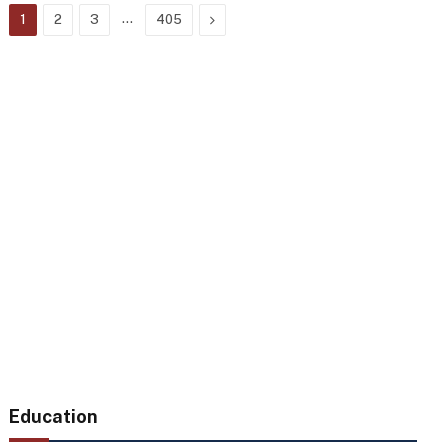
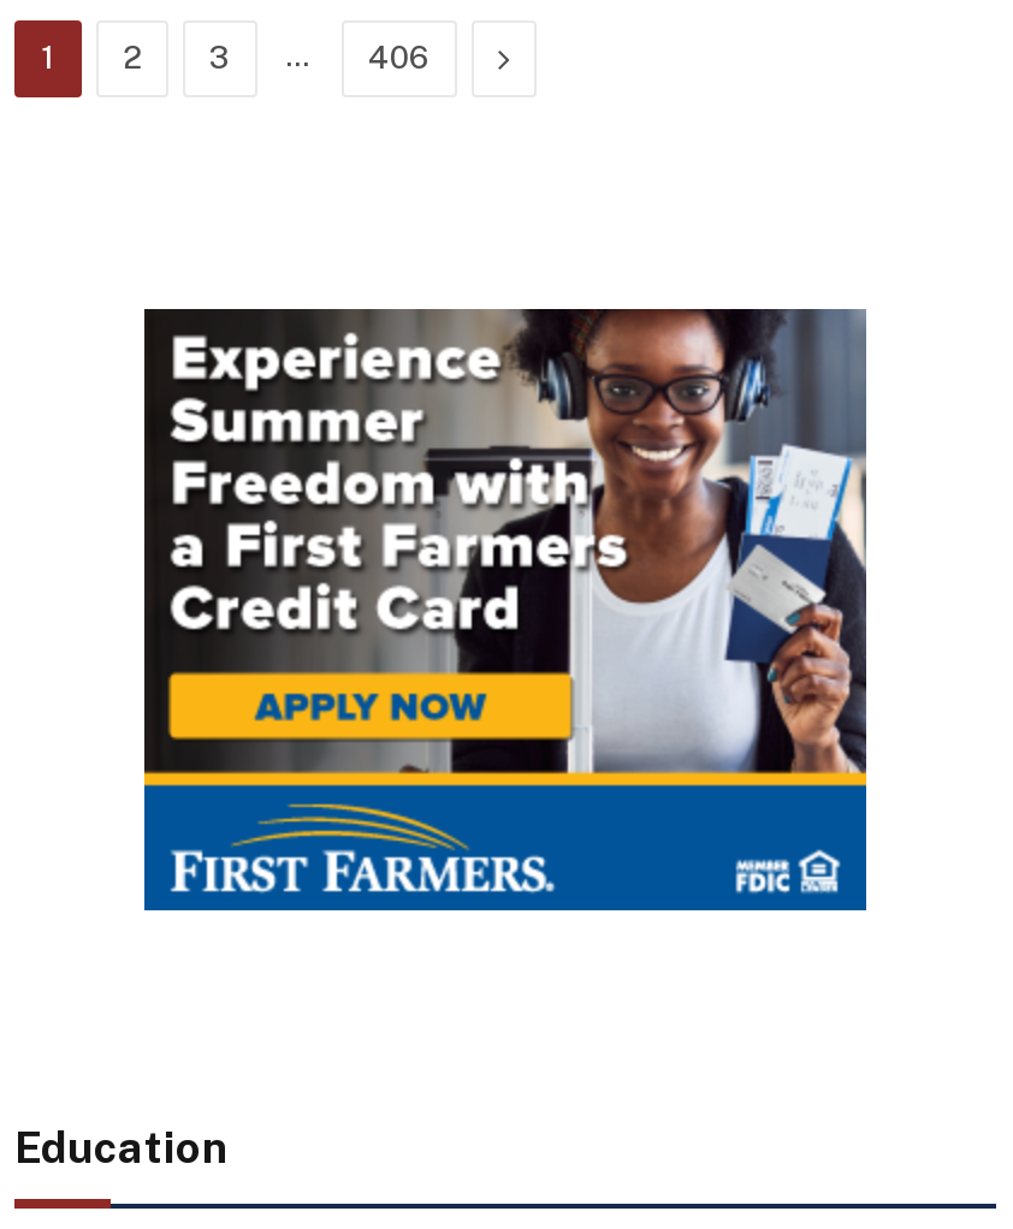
- 405
+ 406

+ [image]
